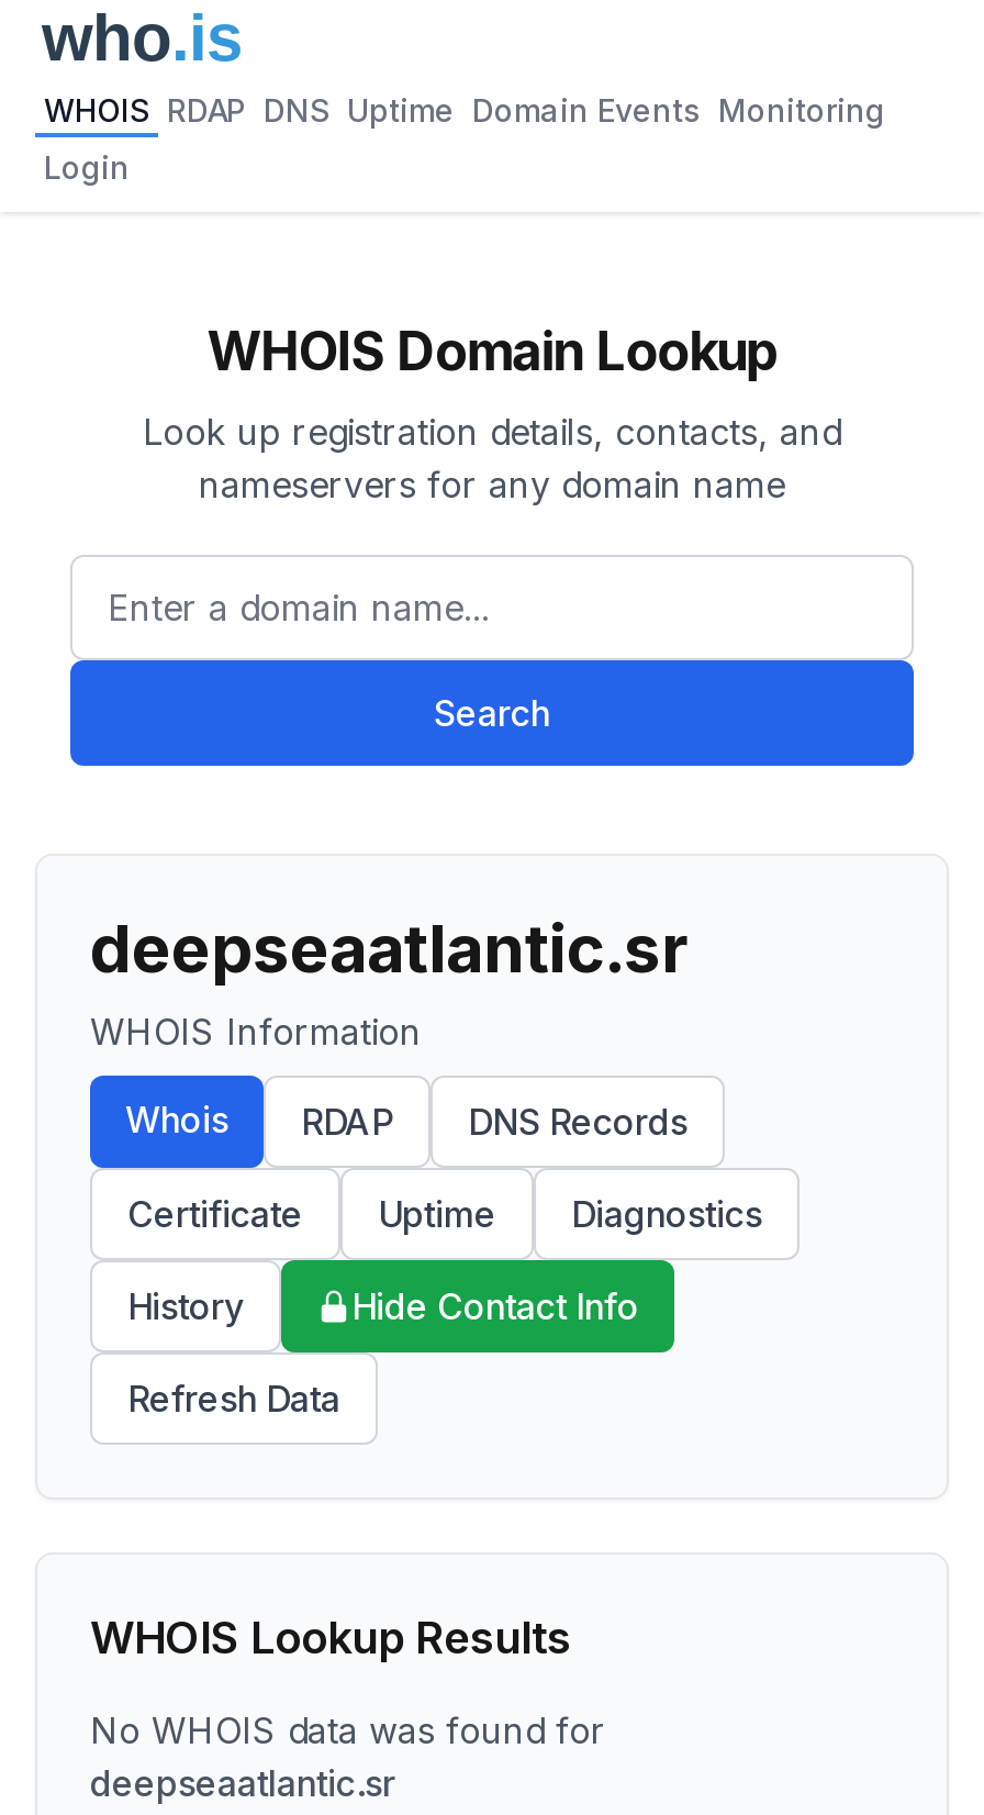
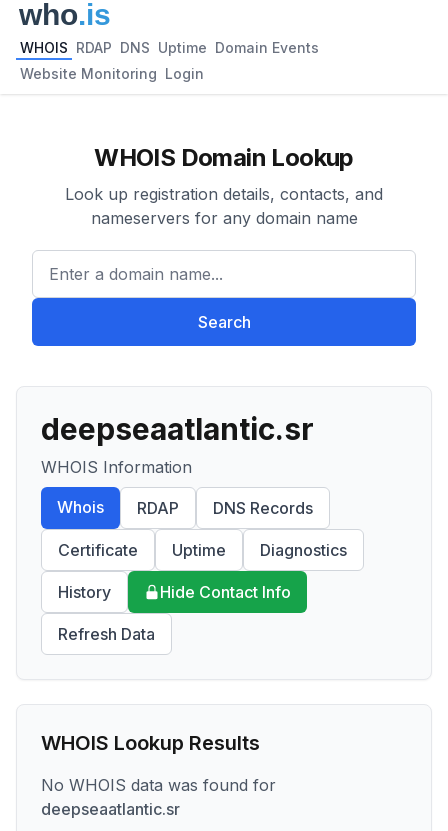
- WHOIS RDAP DNS Uptime Domain Events Monitoring
+ WHOIS RDAP DNS Uptime Domain Events

- Login
+ Website Monitoring Login
